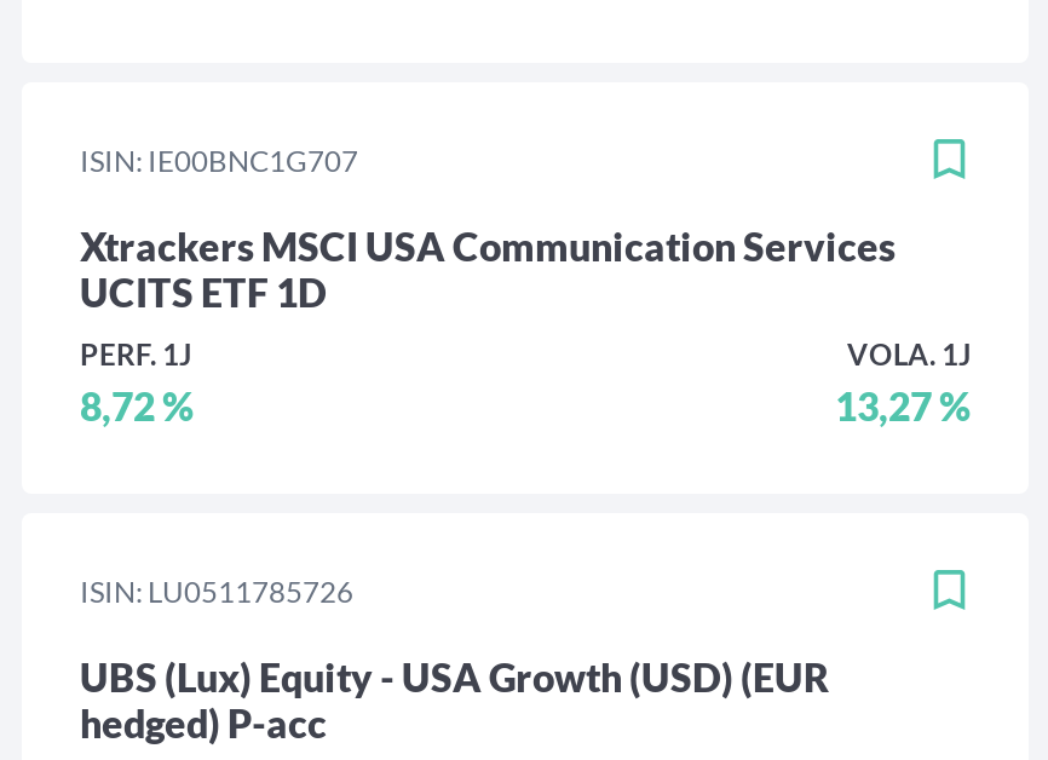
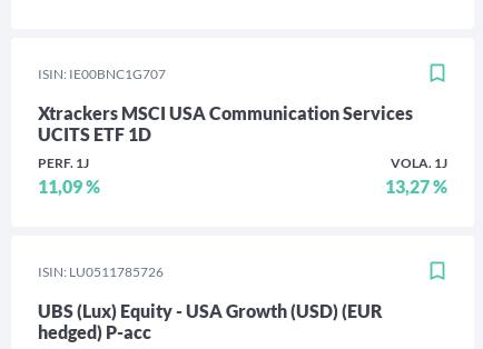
- 8,72 %
+ 11,09 %
